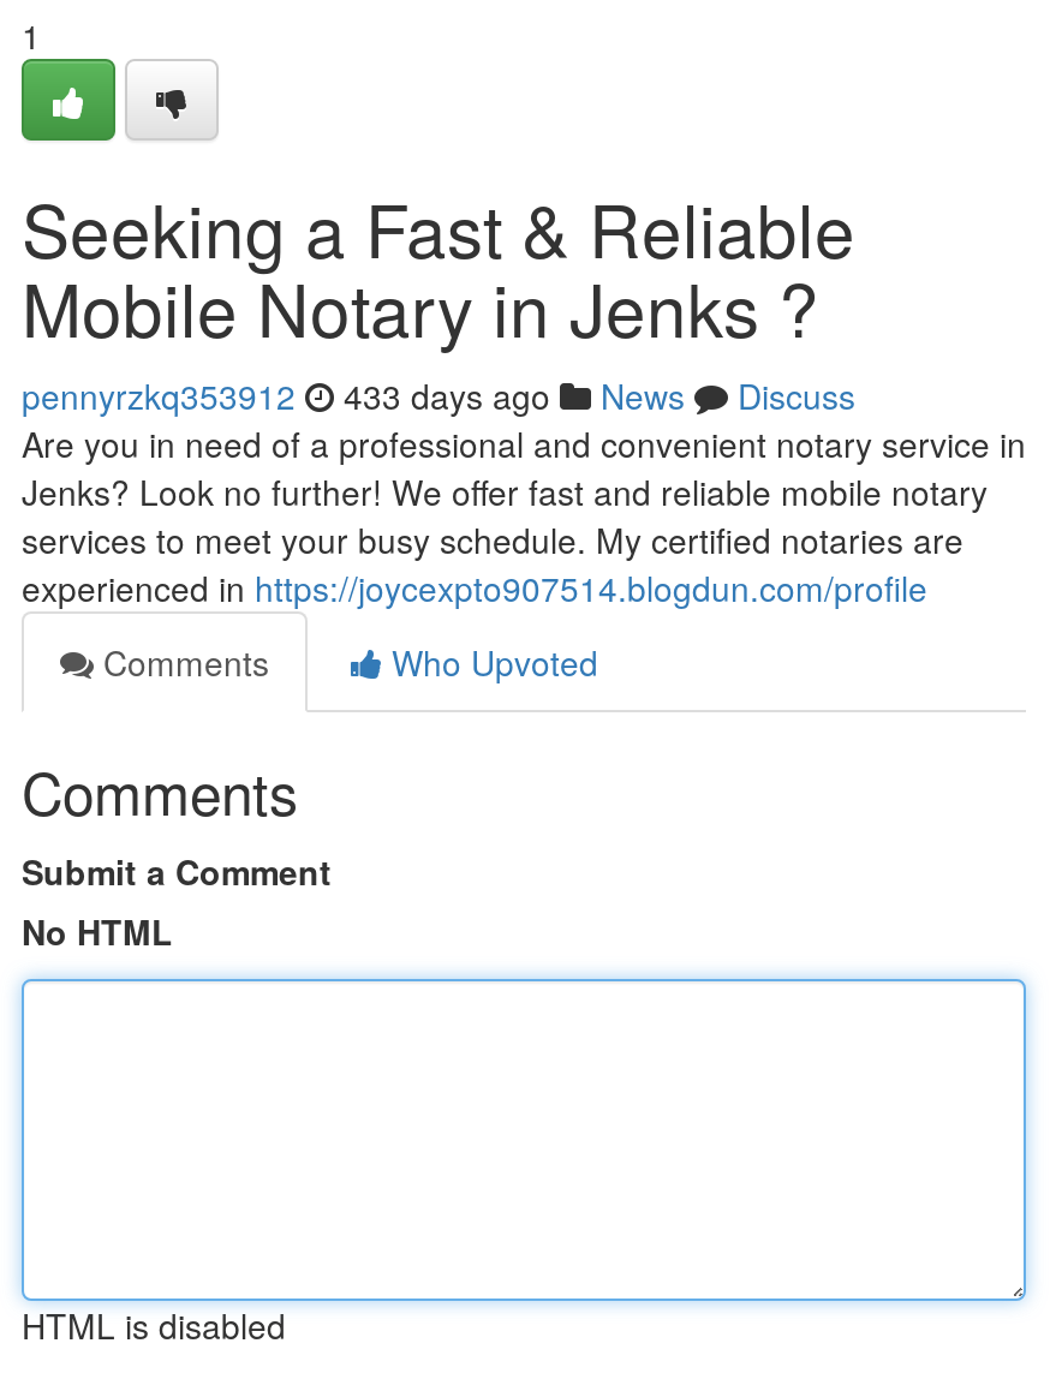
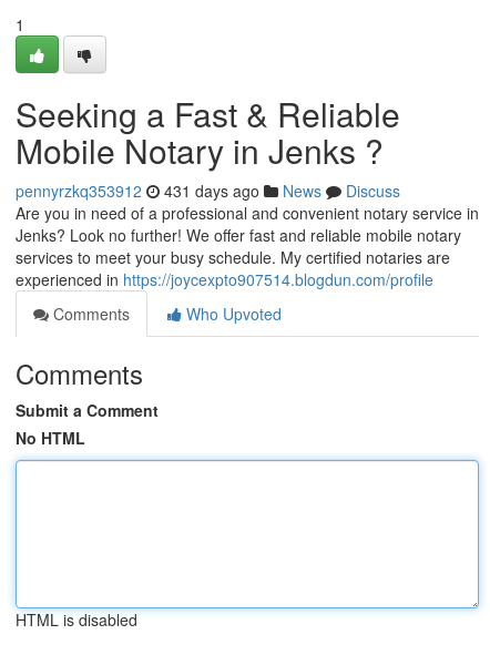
- pennyrzkq353912 433 days ago News Discuss
+ pennyrzkq353912 431 days ago News Discuss
